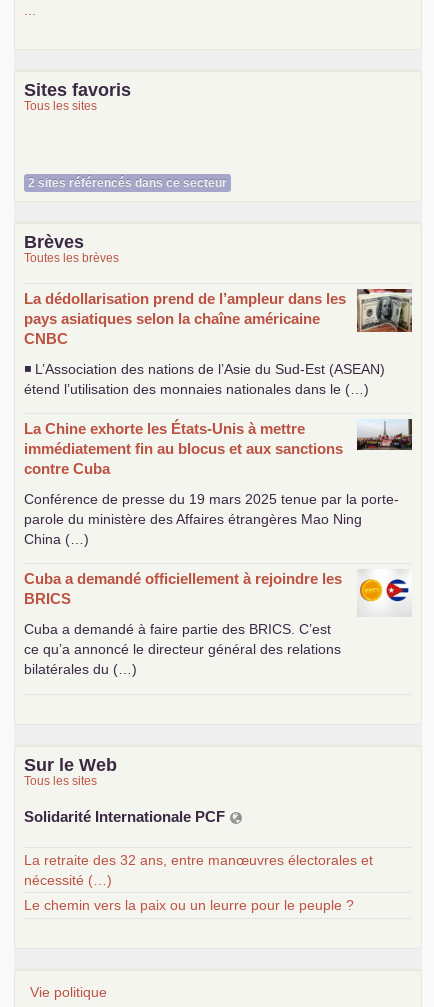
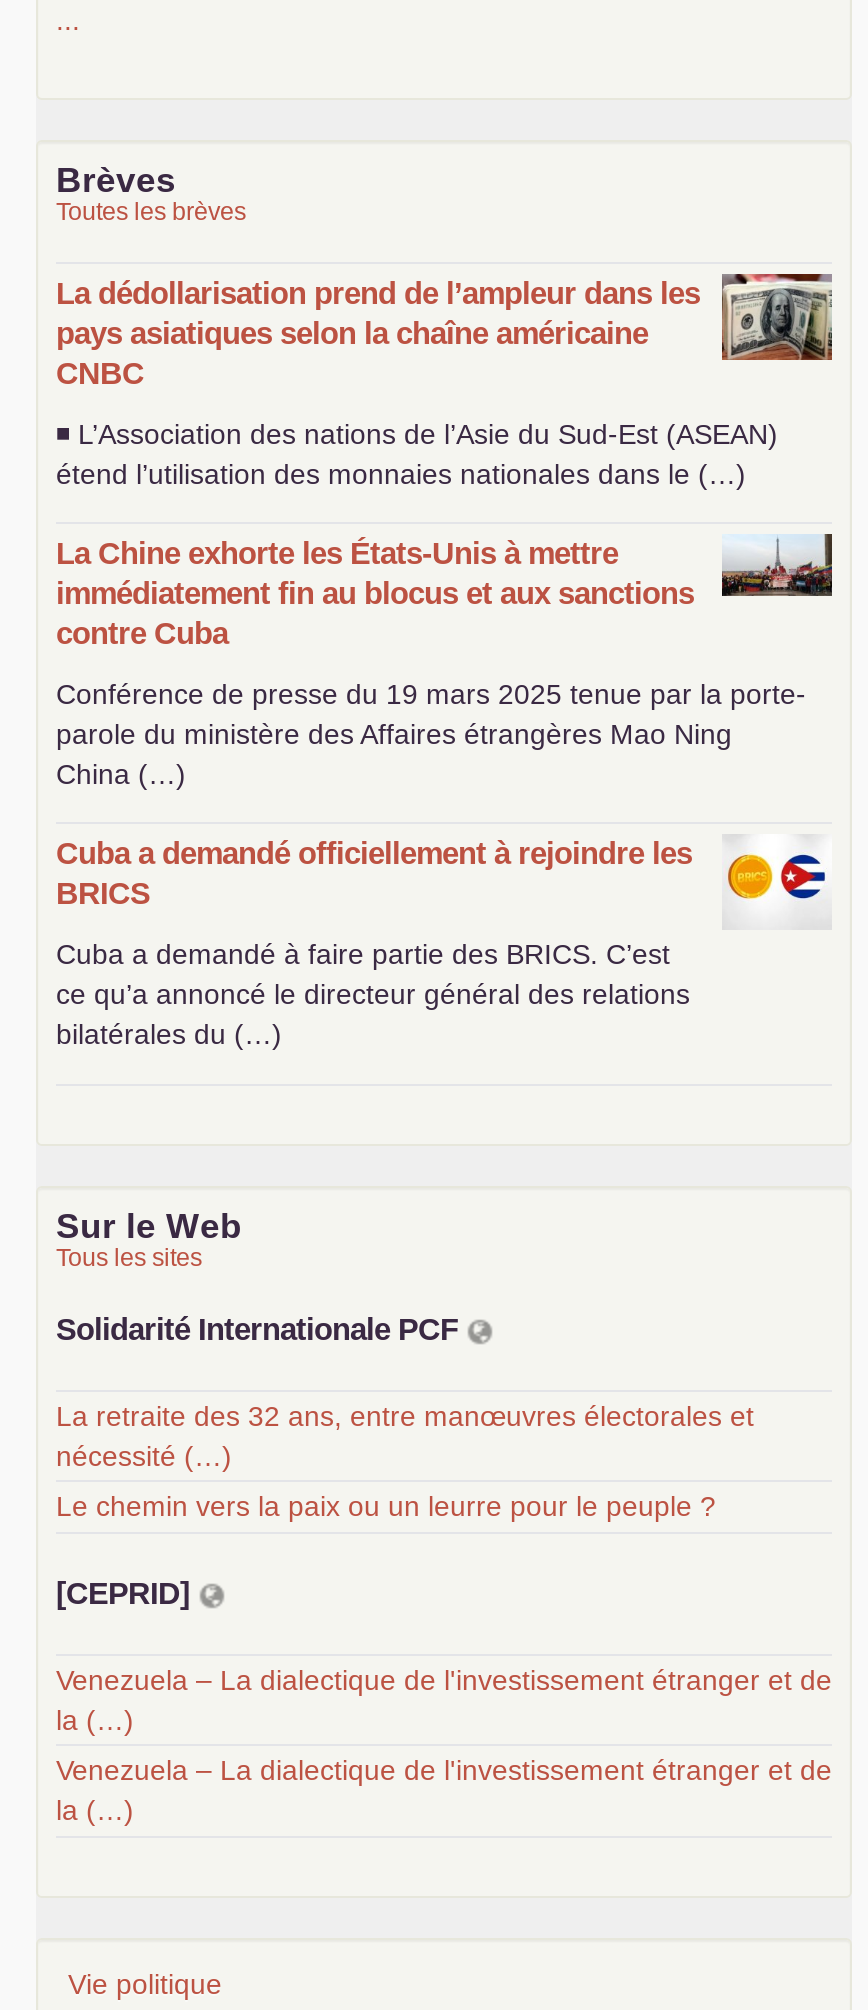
- Sites favoris
- Tous les sites

- 2 sites référencés dans ce secteur

moved up: [image] | Brèves | Toutes les brèves | ... | nécessité (…) | Le chemin vers la paix ou un leurre pour le peuple ?

+ [CEPRID]
+ Venezuela – La dialectique de l'investissement étranger et de
+ la (…)
+ Venezuela – La dialectique de l'investissement étranger et de
+ la (…)
